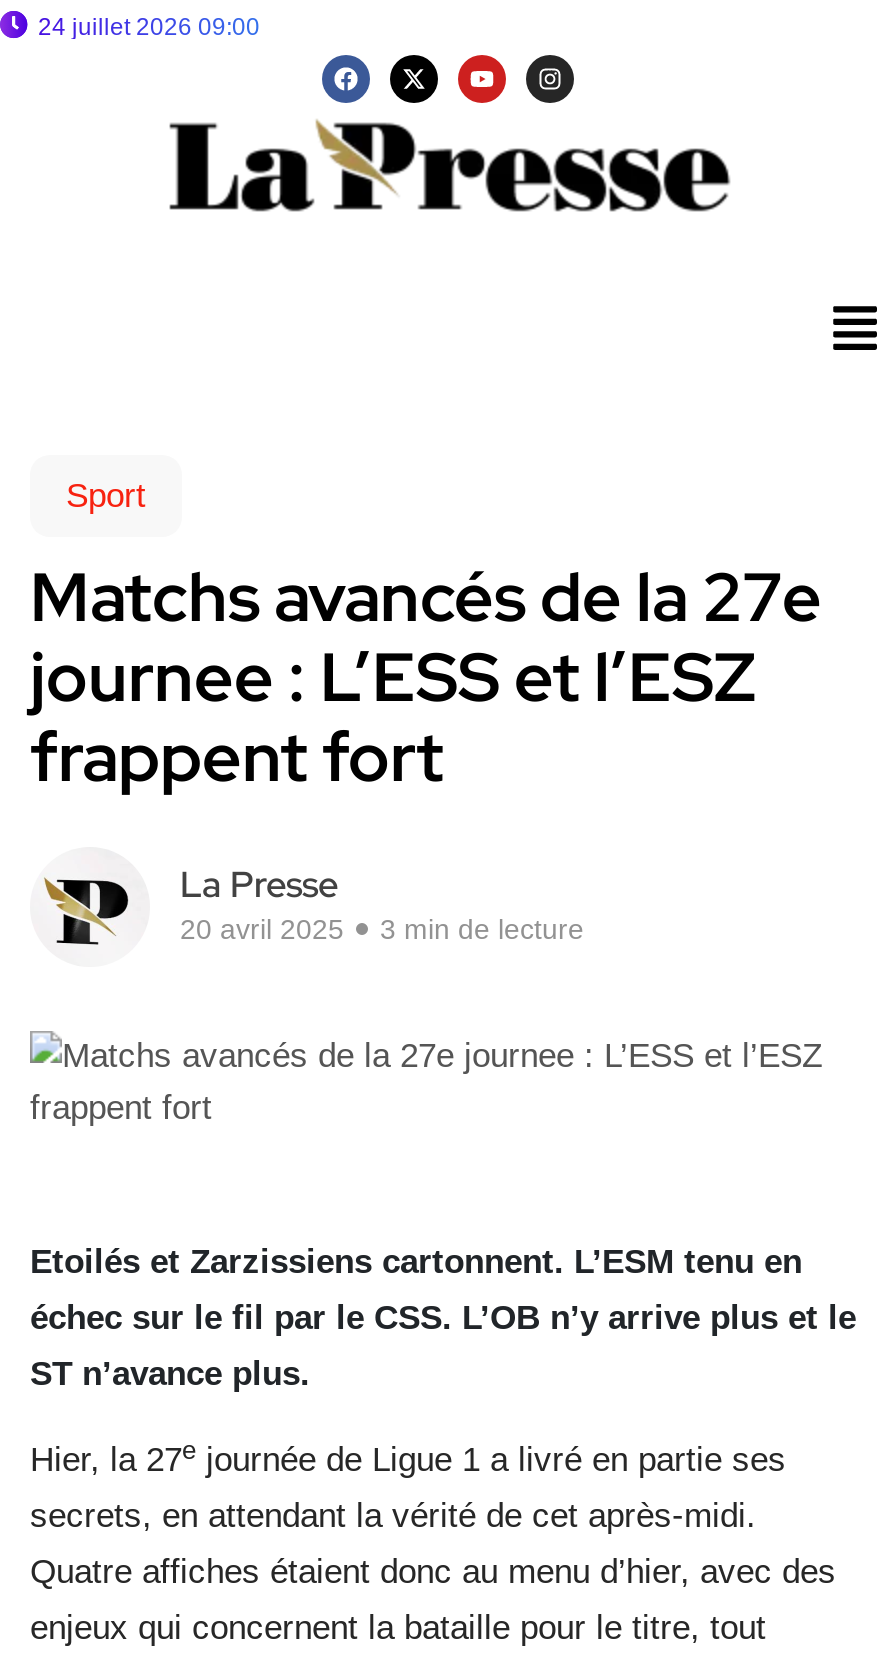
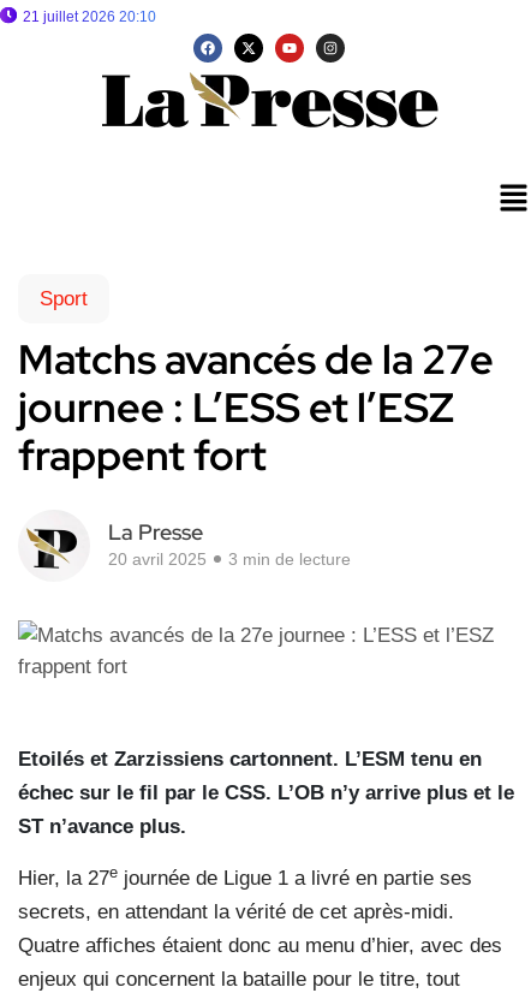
- 24 juillet 2026 09:00
+ 21 juillet 2026 20:10
